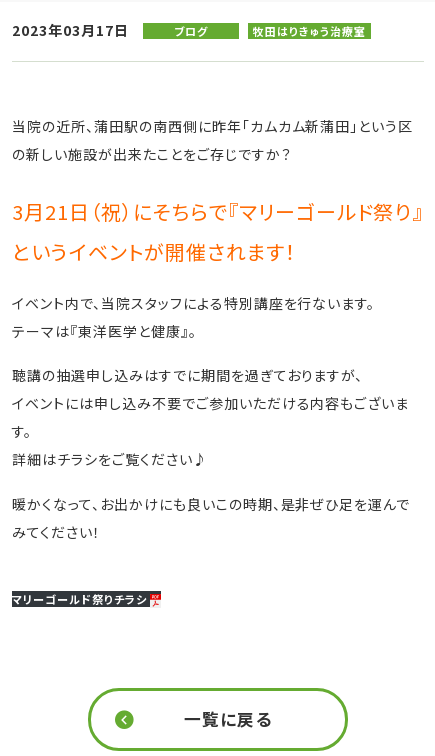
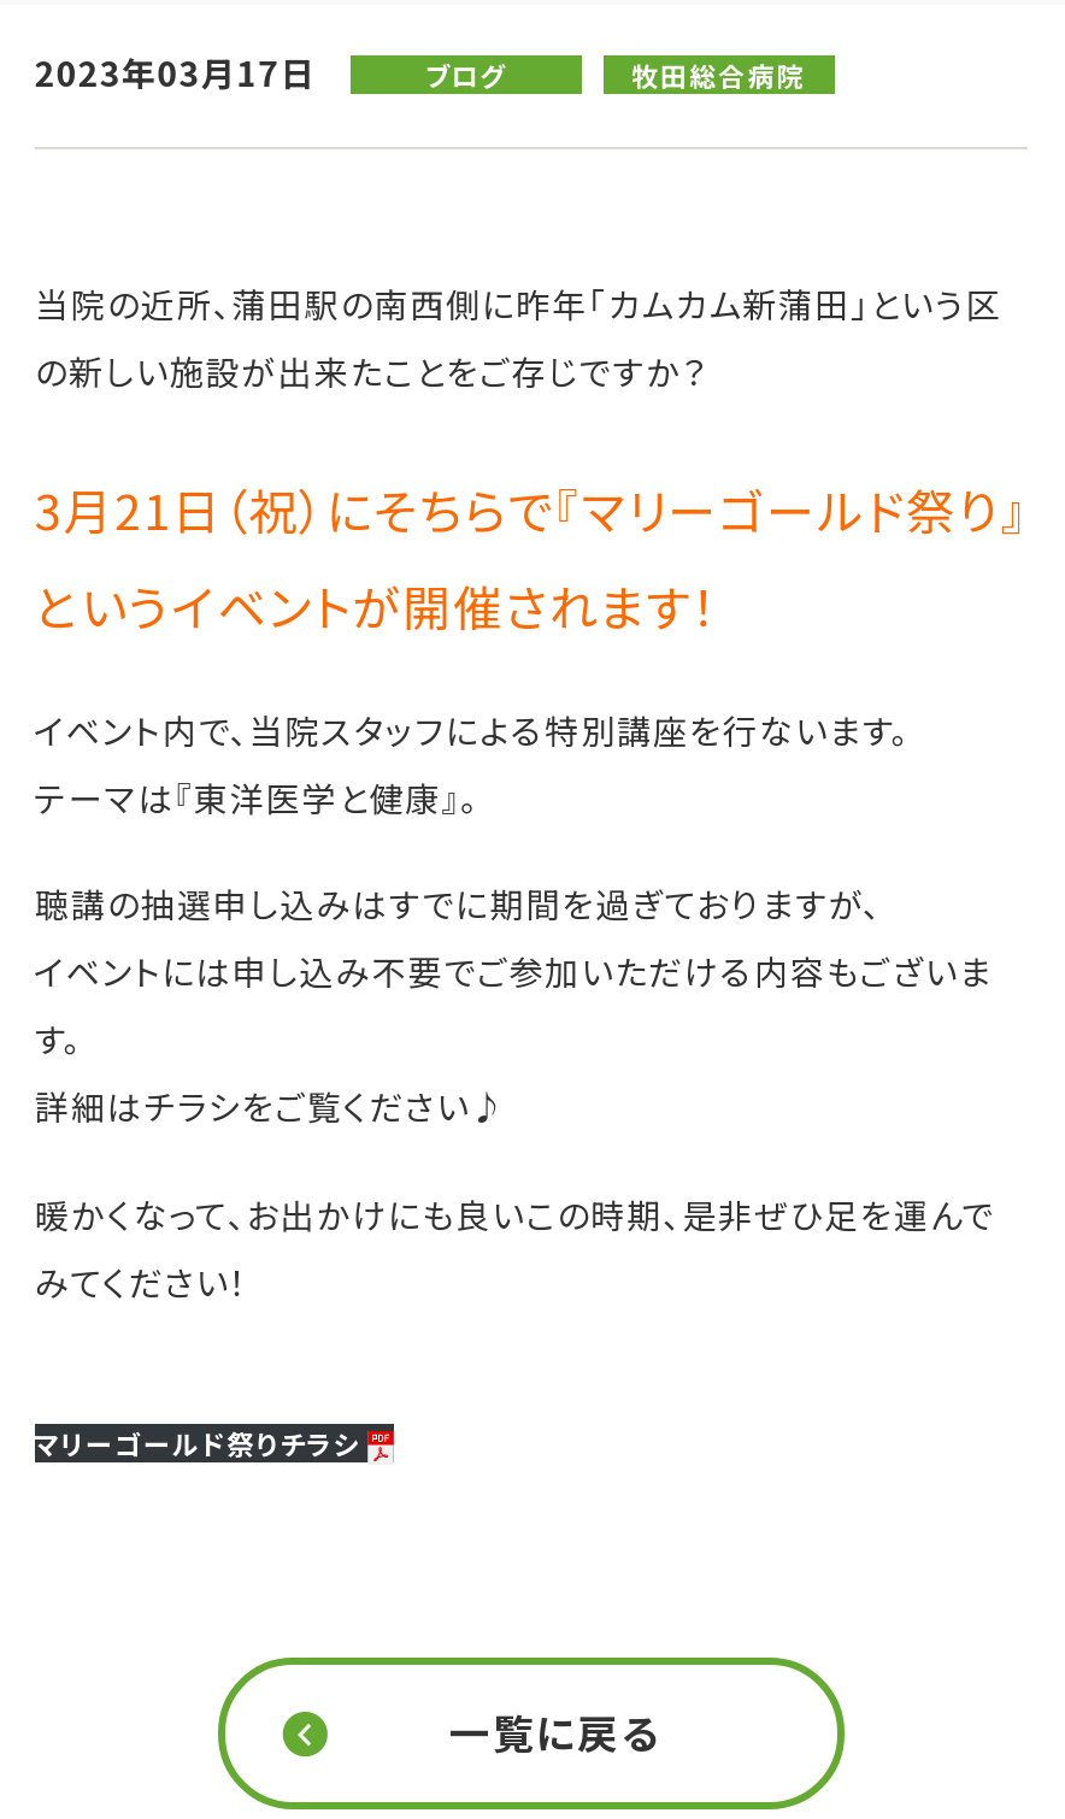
- 牧田はりきゅう治療室
+ 牧田総合病院
